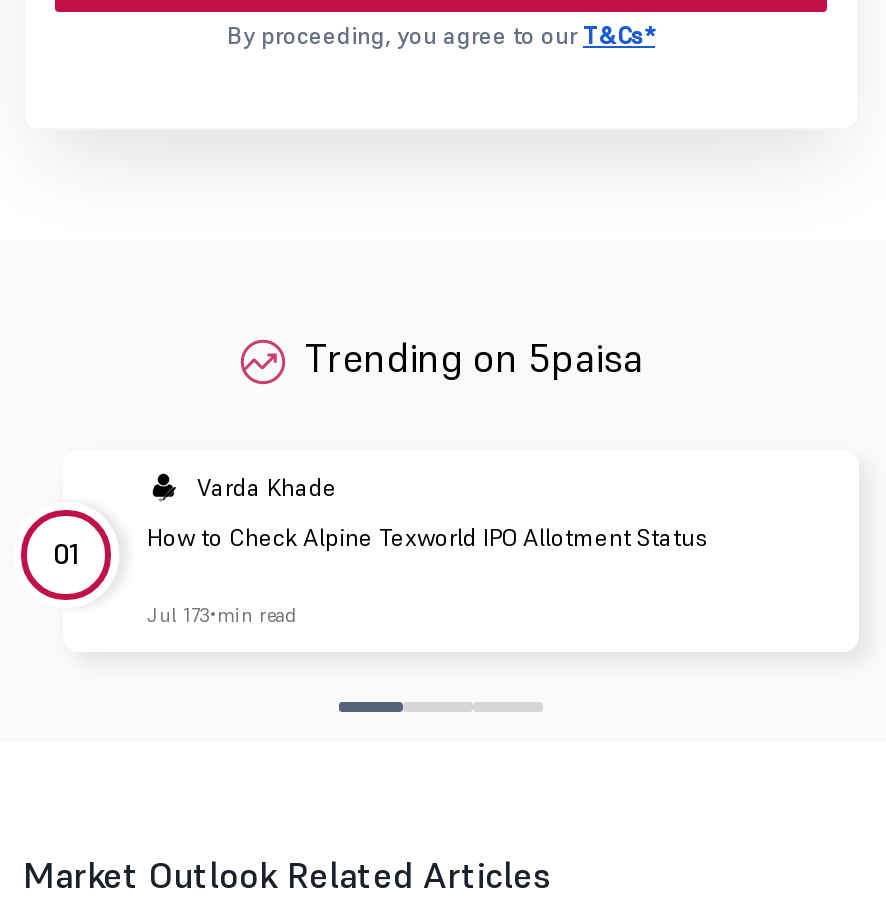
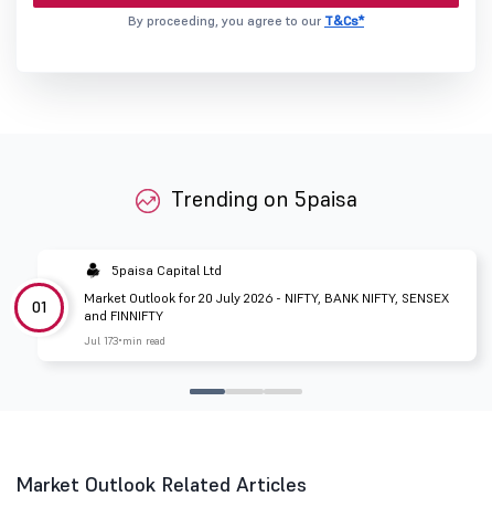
- Varda Khade
+ 5paisa Capital Ltd

- How to Check Alpine Texworld IPO Allotment Status
+ Market Outlook for 20 July 2026 - NIFTY, BANK NIFTY, SENSEX
+ and FINNIFTY
